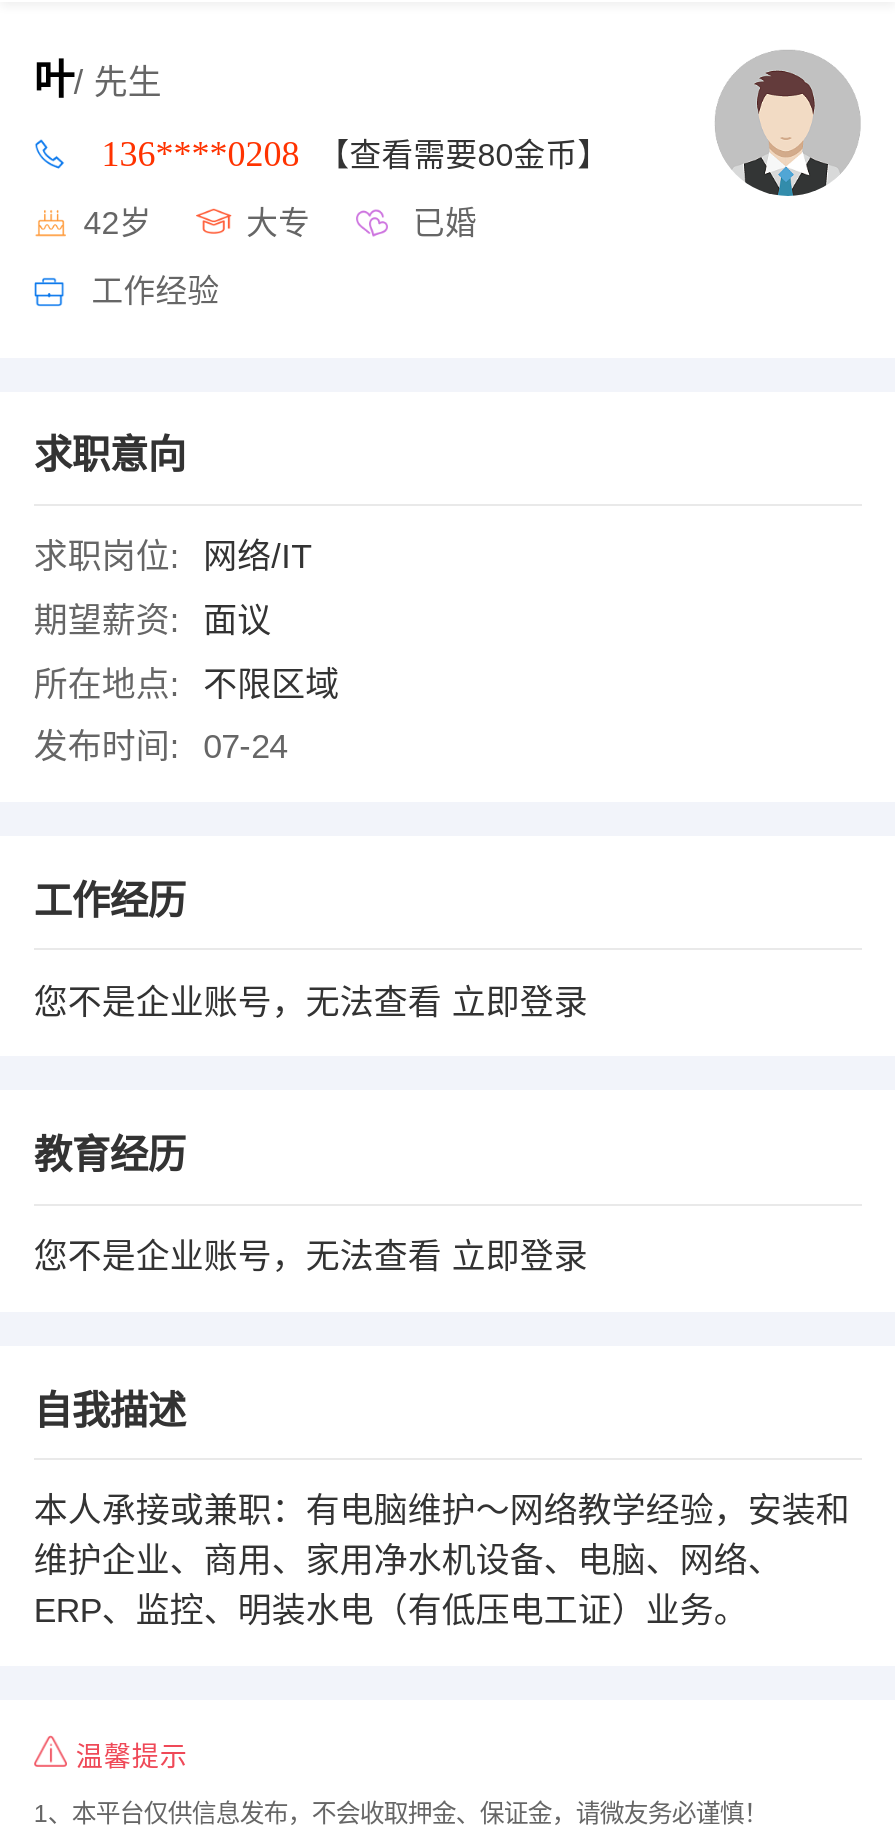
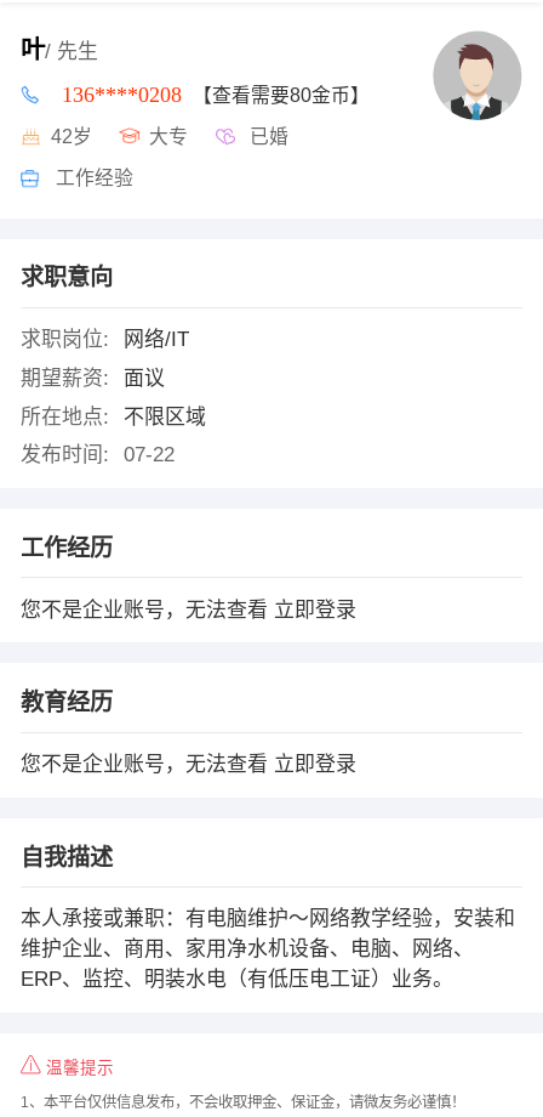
- 发布时间: 07-24
+ 发布时间: 07-22
